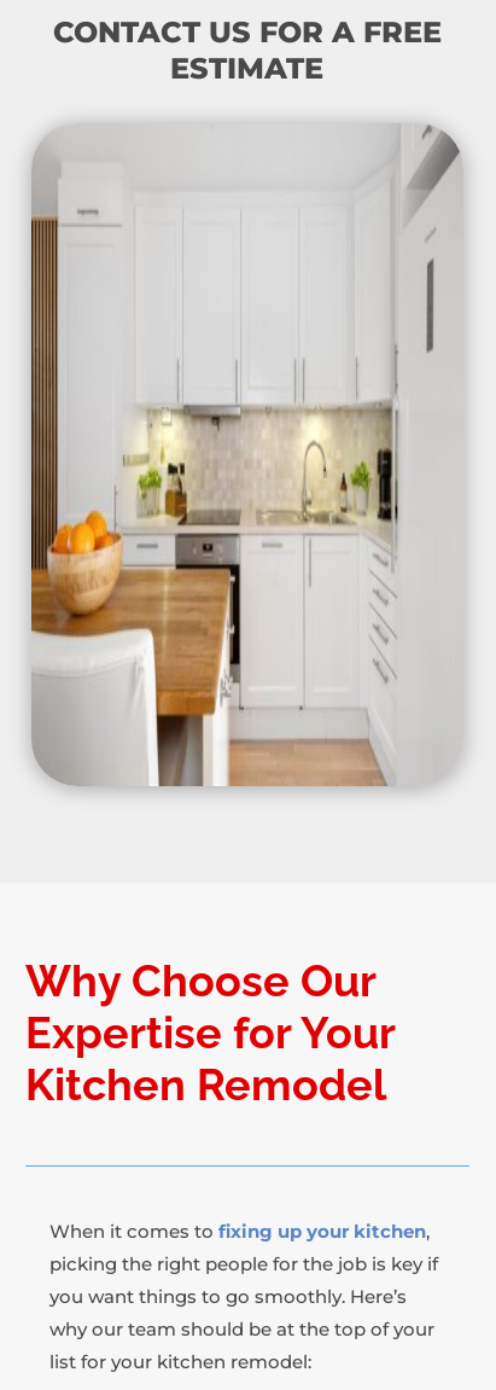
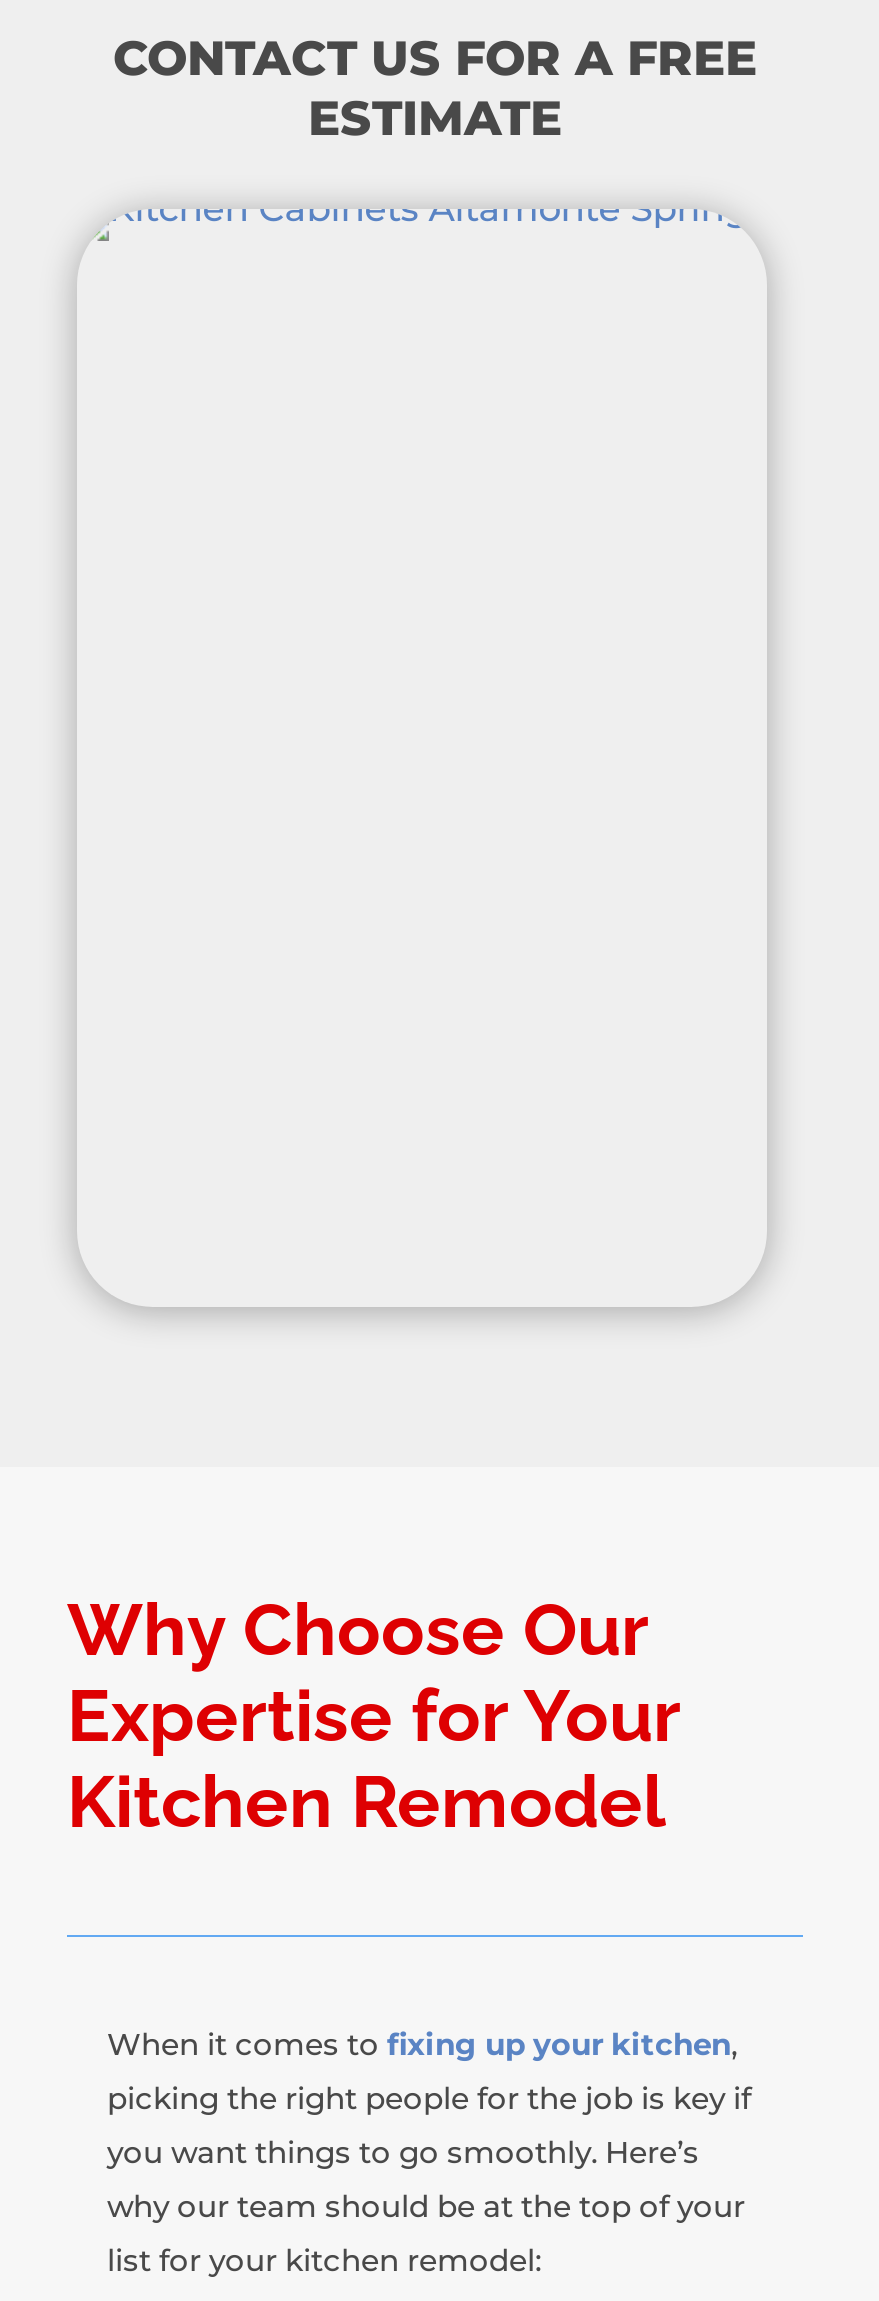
- [image]
